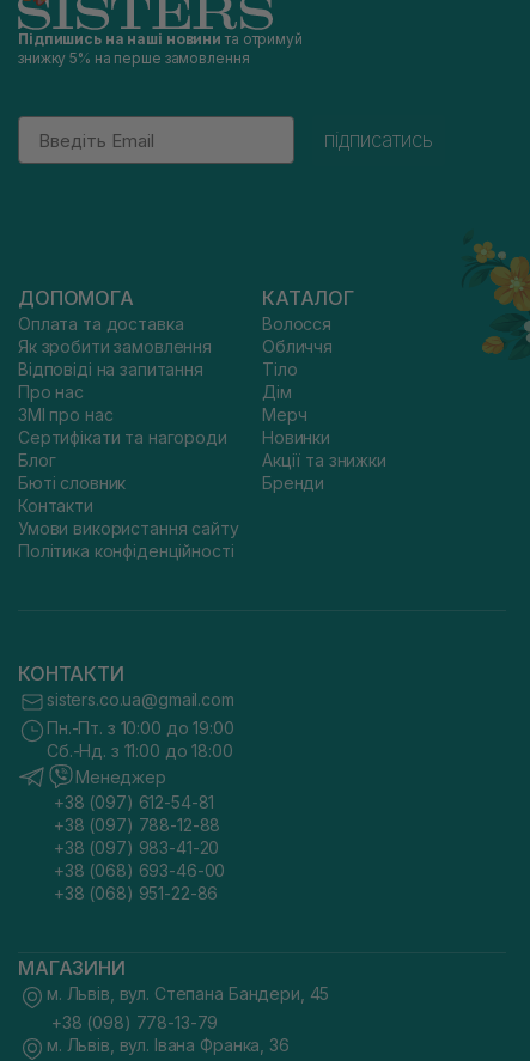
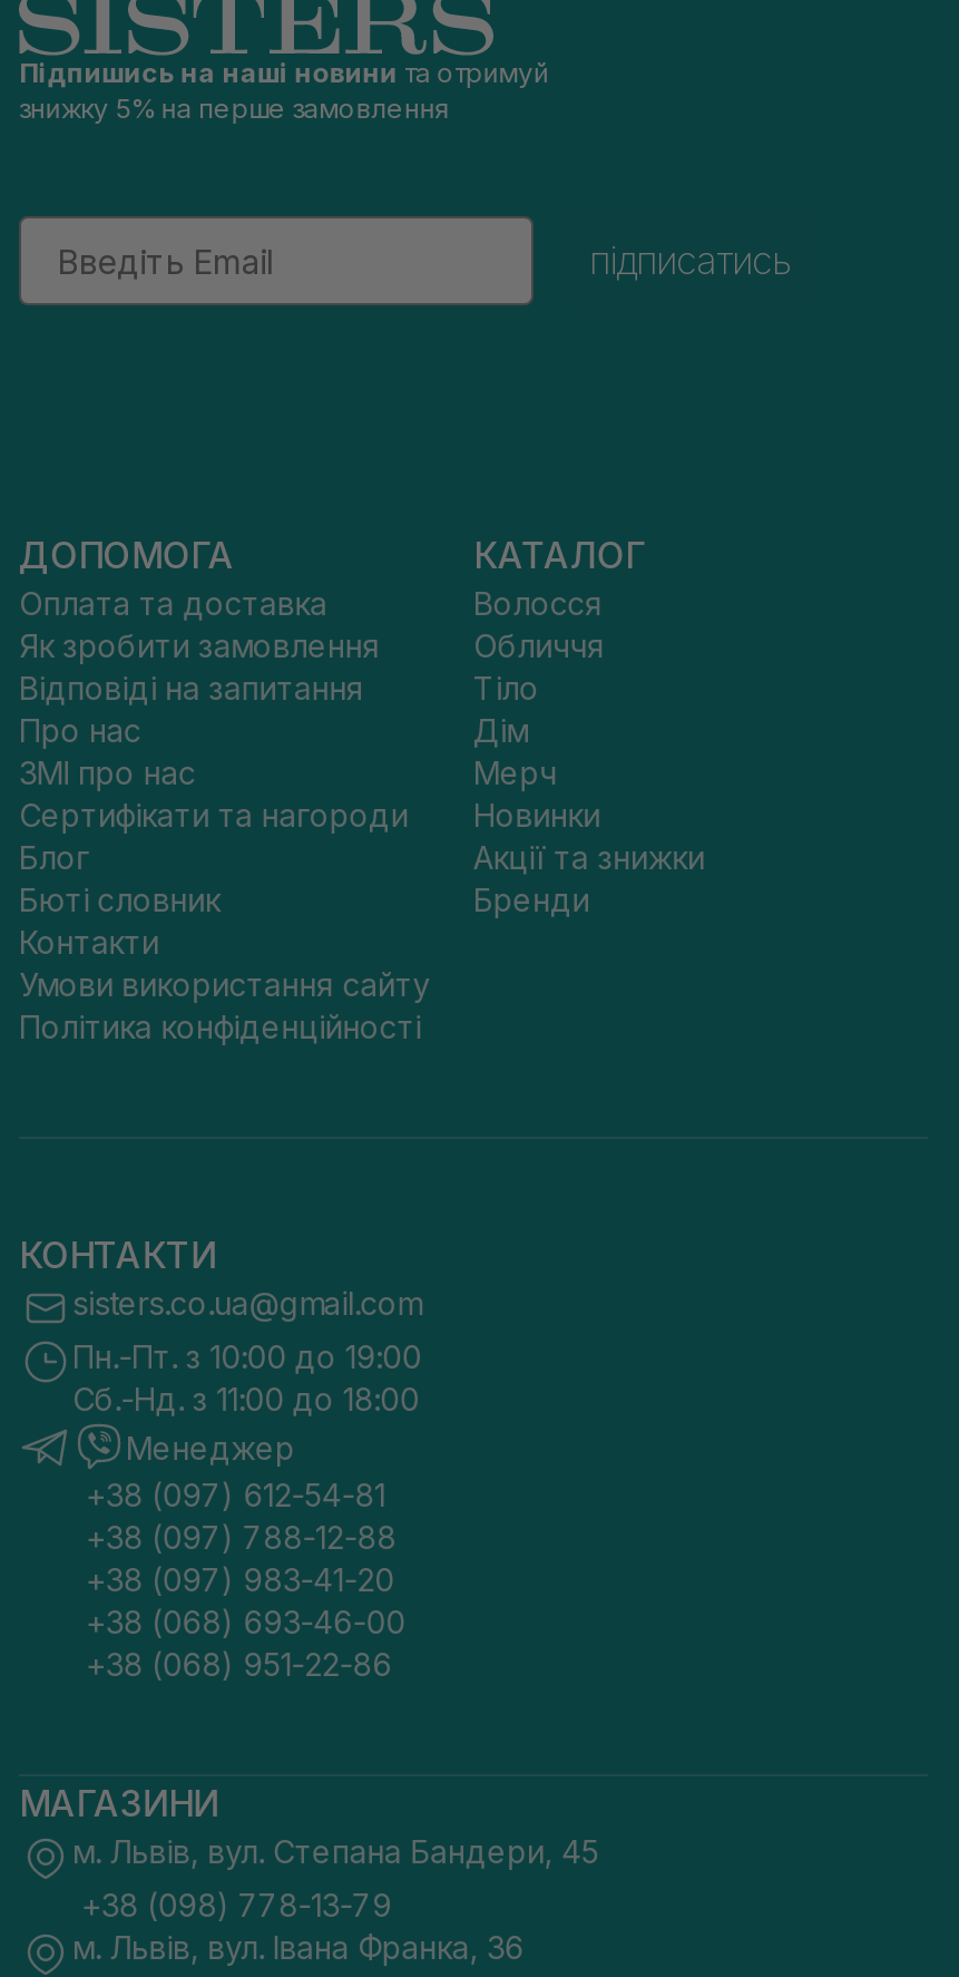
- [image]
